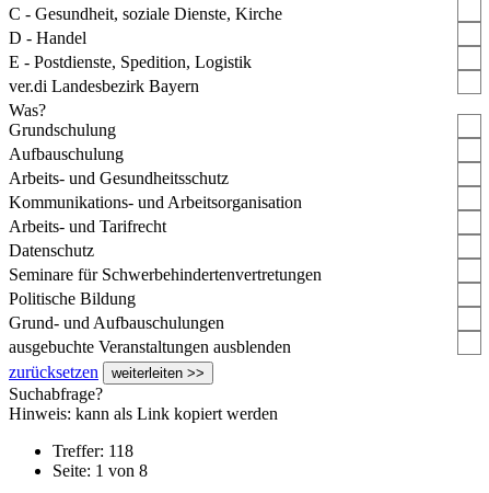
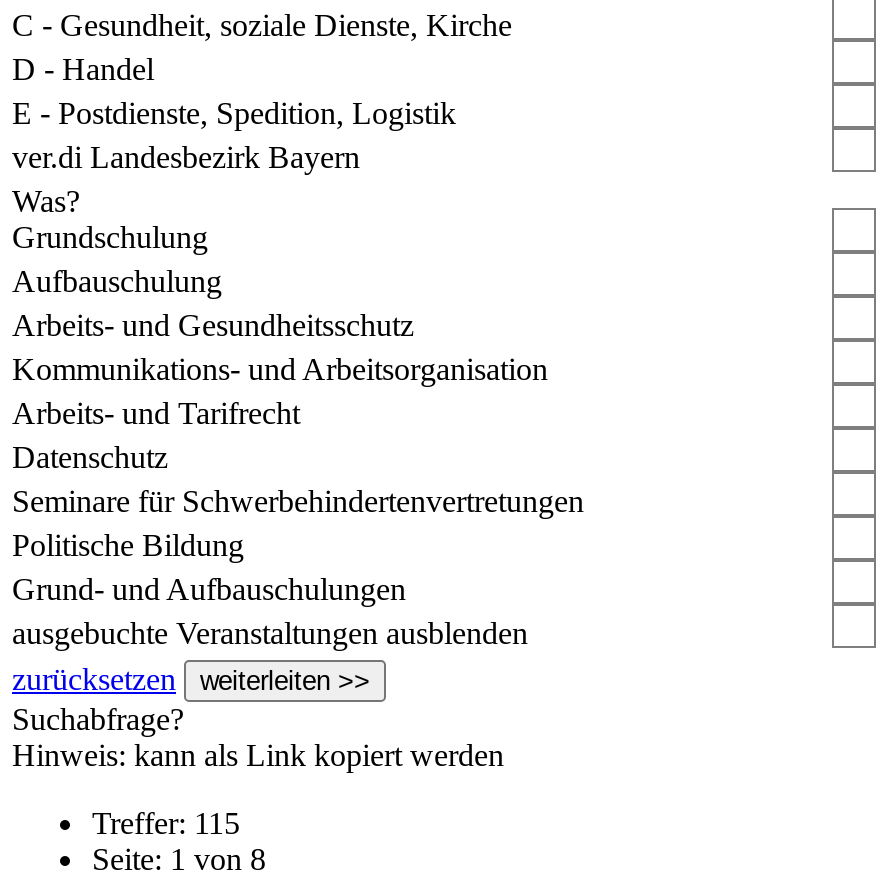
- Treffer: 118
+ Treffer: 115
